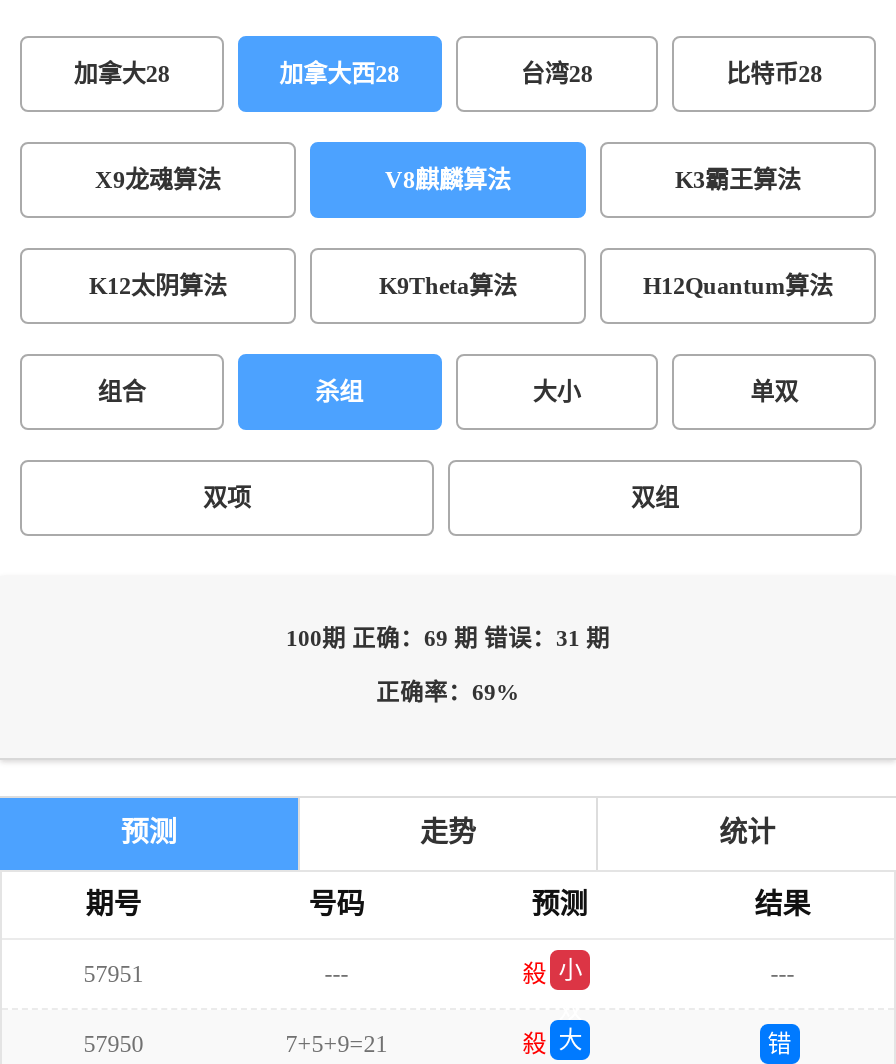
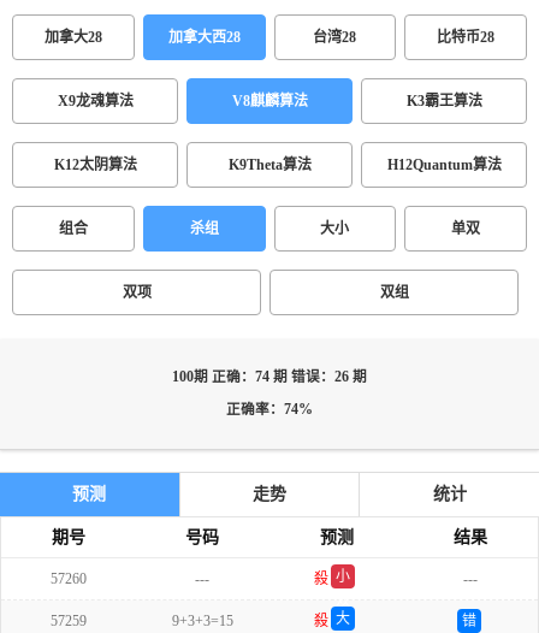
- 100期 正确：69 期 错误：31 期
+ 100期 正确：74 期 错误：26 期

- 正确率：69%
+ 正确率：74%

- 57951
+ 57260

- 57950
+ 57259

- 7+5+9=21
+ 9+3+3=15
